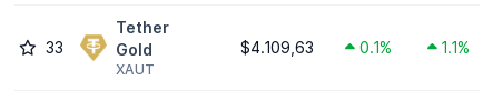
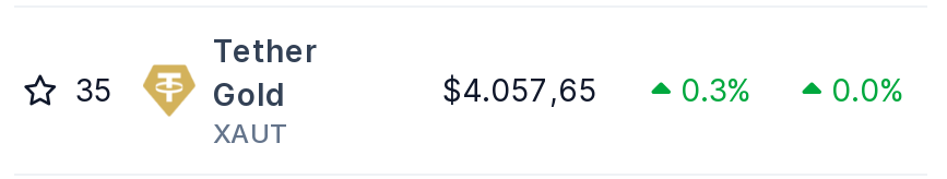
- 33
+ 35

- $4.109,63
+ $4.057,65

- 0.1%
+ 0.3%

- 1.1%
+ 0.0%
